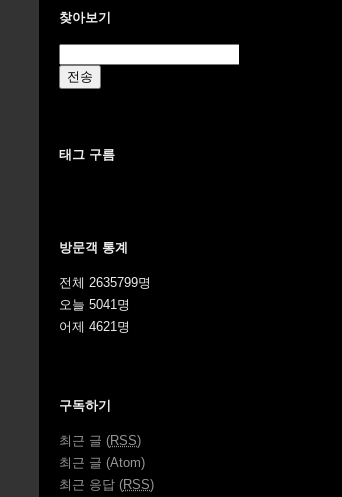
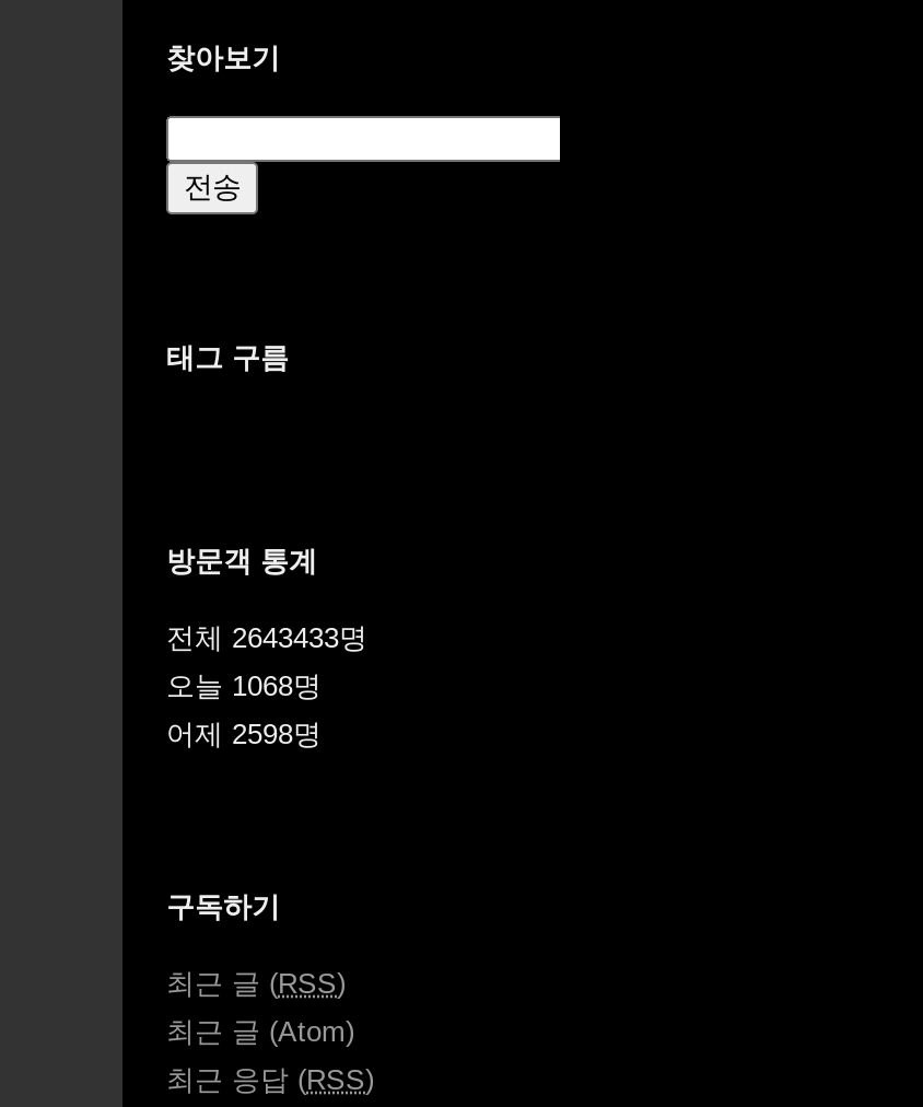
- 전체 2635799명
+ 전체 2643433명

- 오늘 5041명
+ 오늘 1068명

- 어제 4621명
+ 어제 2598명
